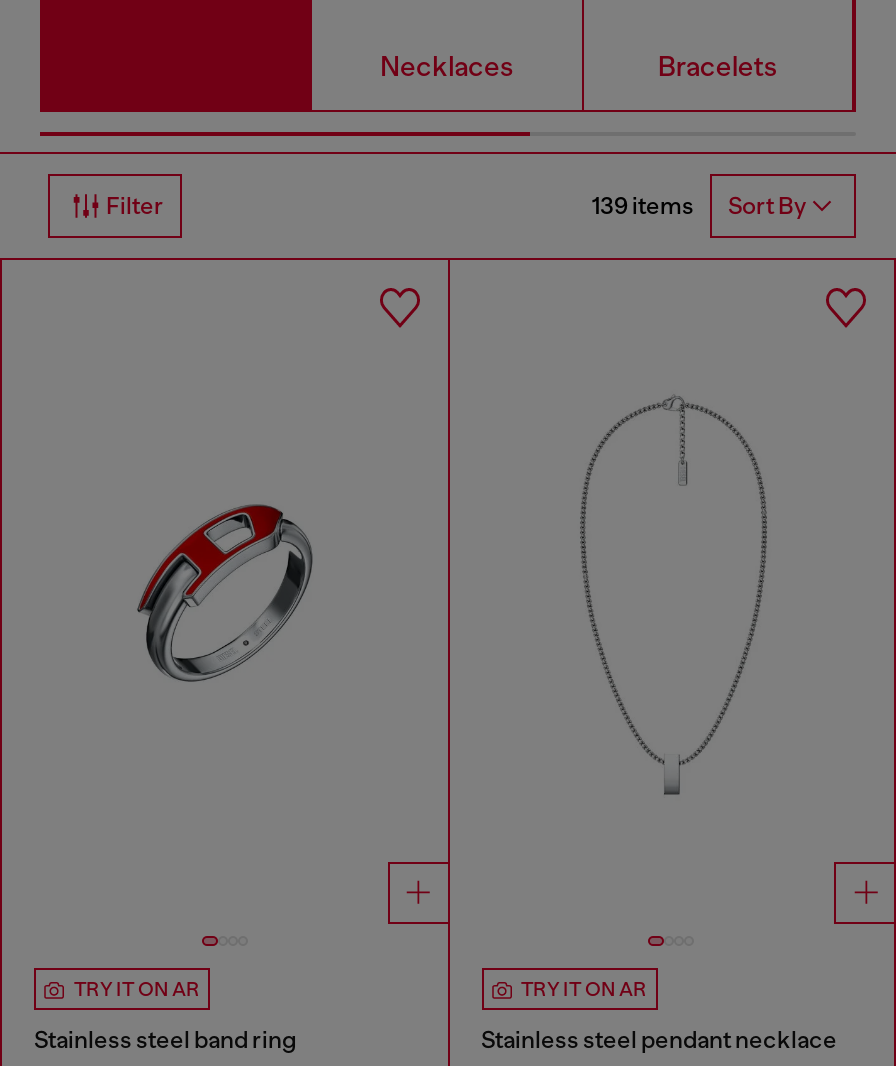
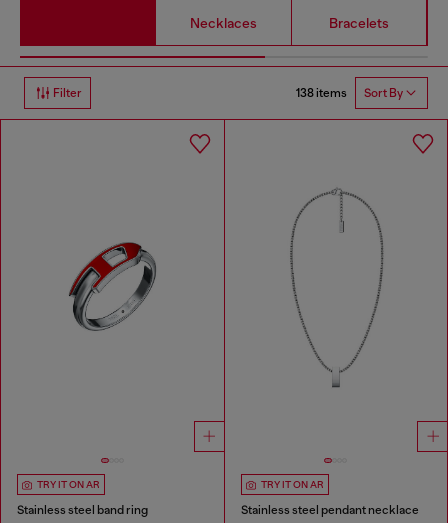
- 139 items Sort By
+ 138 items Sort By
